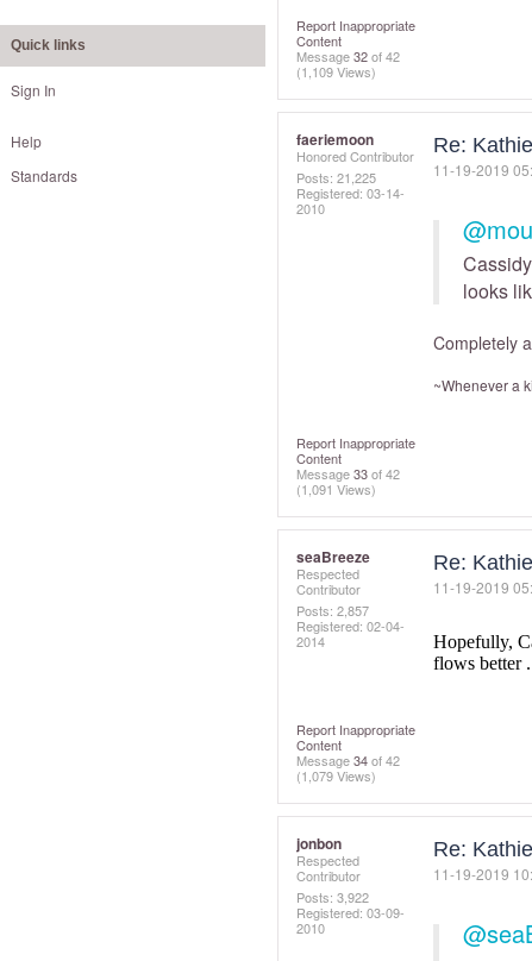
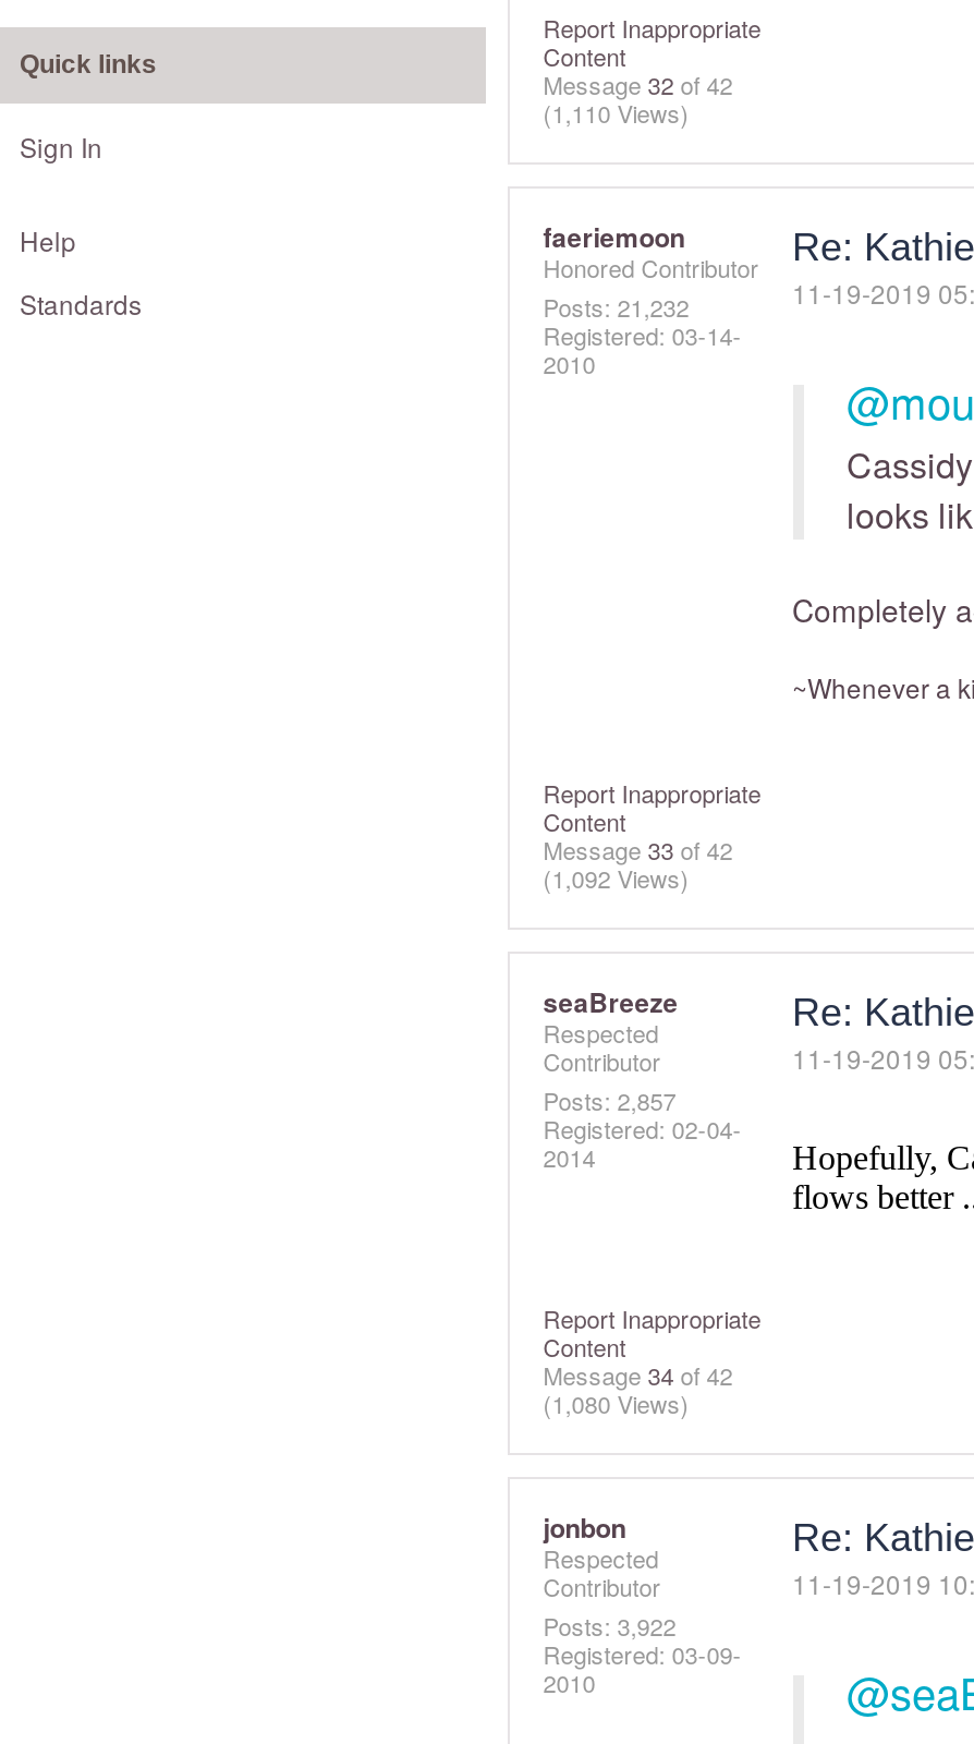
- (1,109 Views)
+ (1,110 Views)

- Posts: 21,225
+ Posts: 21,232

- (1,091 Views)
+ (1,092 Views)

- (1,079 Views)
+ (1,080 Views)
